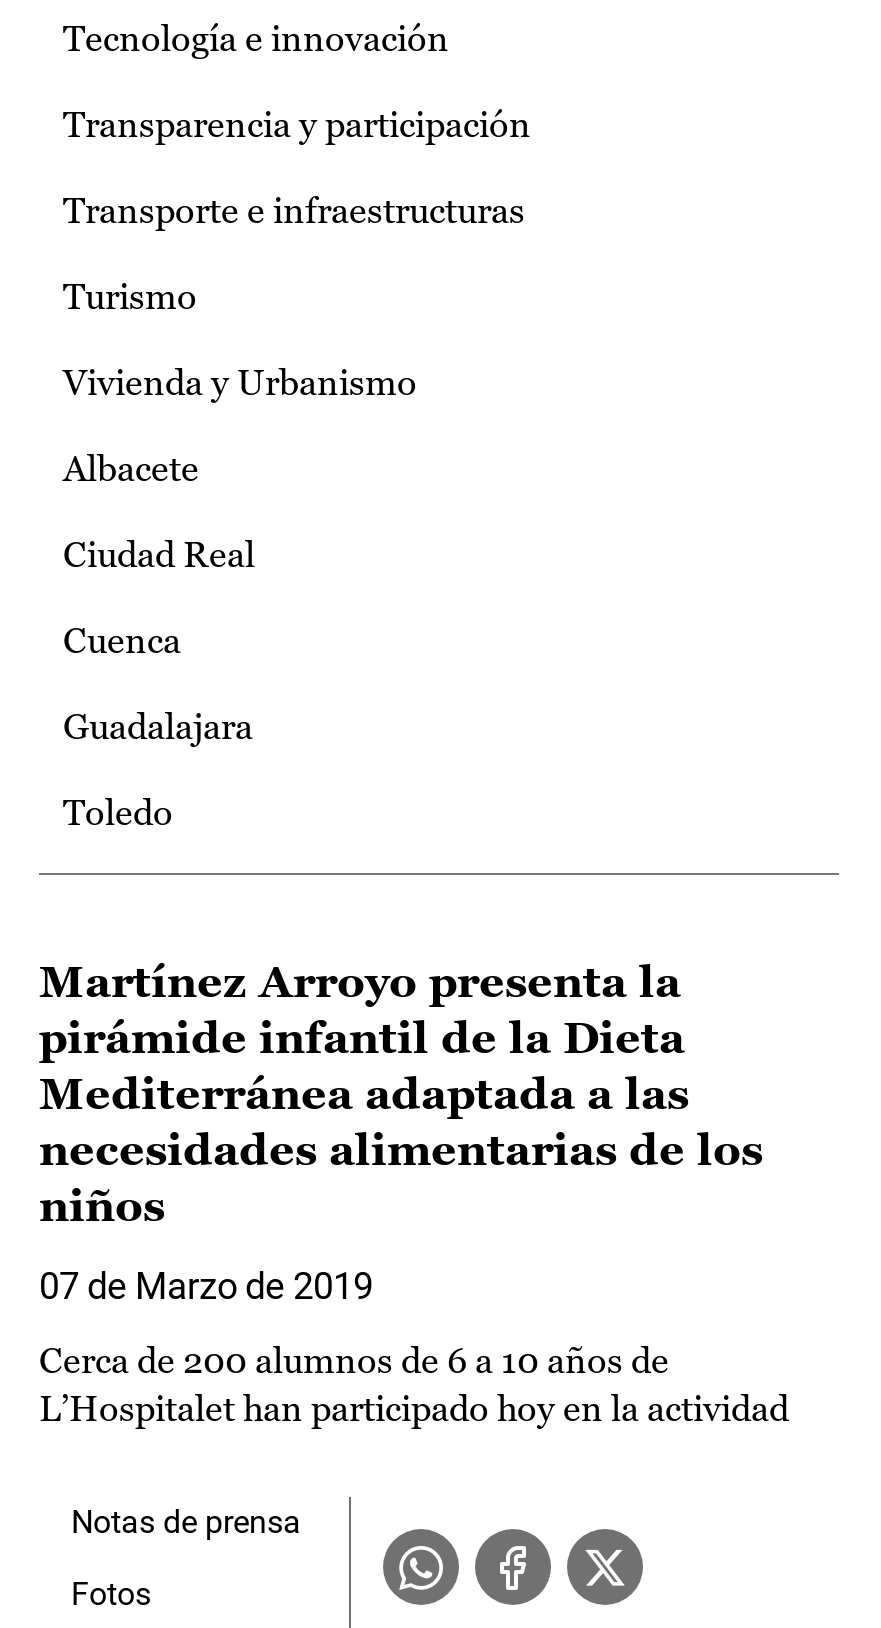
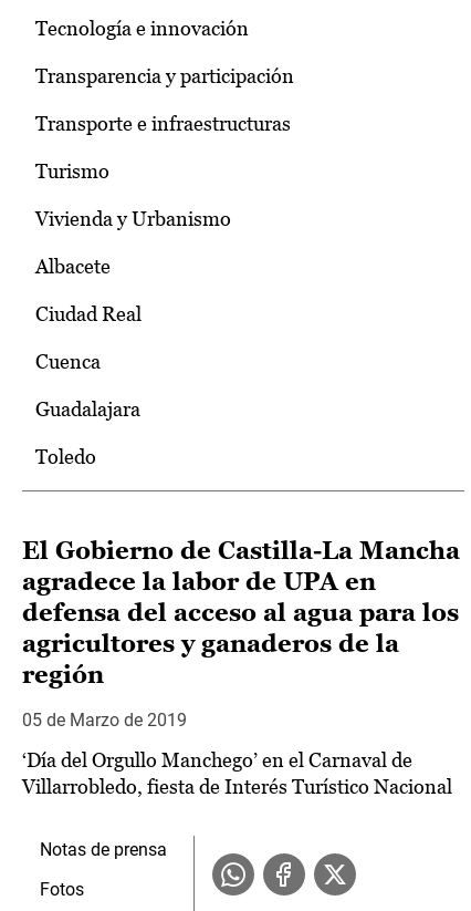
- Martínez Arroyo presenta la
- pirámide infantil de la Dieta
- Mediterránea adaptada a las
- necesidades alimentarias de los
- niños
+ El Gobierno de Castilla-La Mancha
+ agradece la labor de UPA en
+ defensa del acceso al agua para los
+ agricultores y ganaderos de la
+ región

- 07 de Marzo de 2019
+ 05 de Marzo de 2019

- Cerca de 200 alumnos de 6 a 10 años de
- L’Hospitalet han participado hoy en la actividad
+ ‘Día del Orgullo Manchego’ en el Carnaval de
+ Villarrobledo, fiesta de Interés Turístico Nacional
